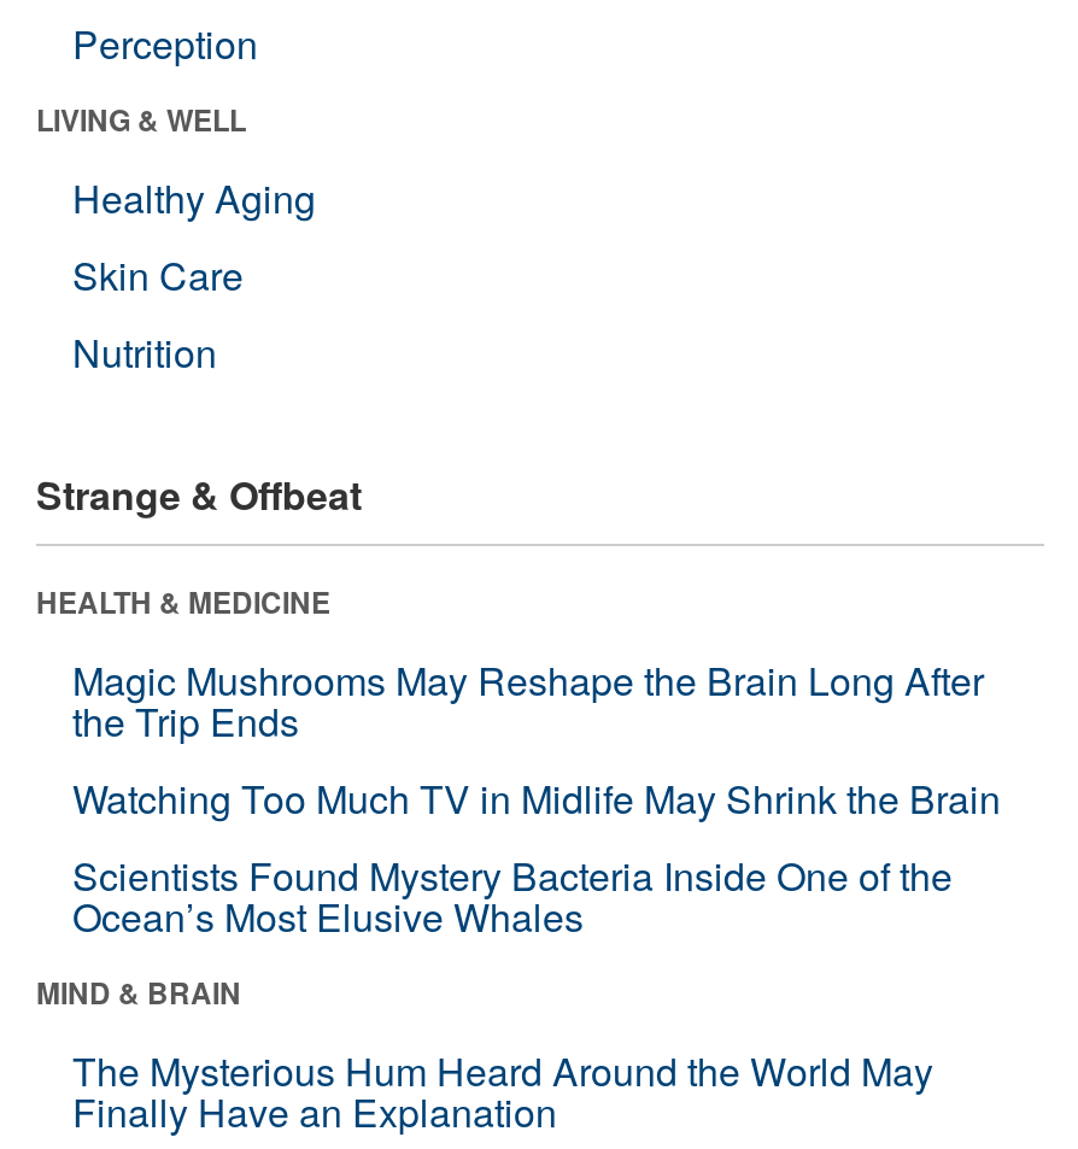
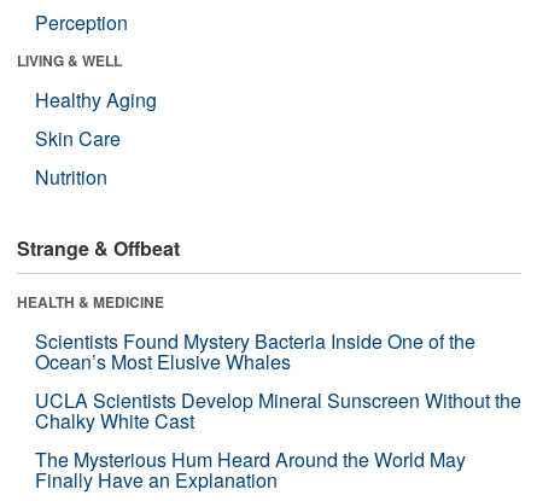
- Magic Mushrooms May Reshape the Brain Long After
- the Trip Ends
- Watching Too Much TV in Midlife May Shrink the Brain

moved up: Scientists Found Mystery Bacteria Inside One of the | Ocean’s Most Elusive Whales

- MIND & BRAIN
+ UCLA Scientists Develop Mineral Sunscreen Without the
+ Chalky White Cast
